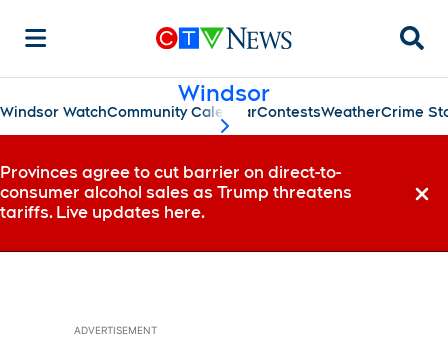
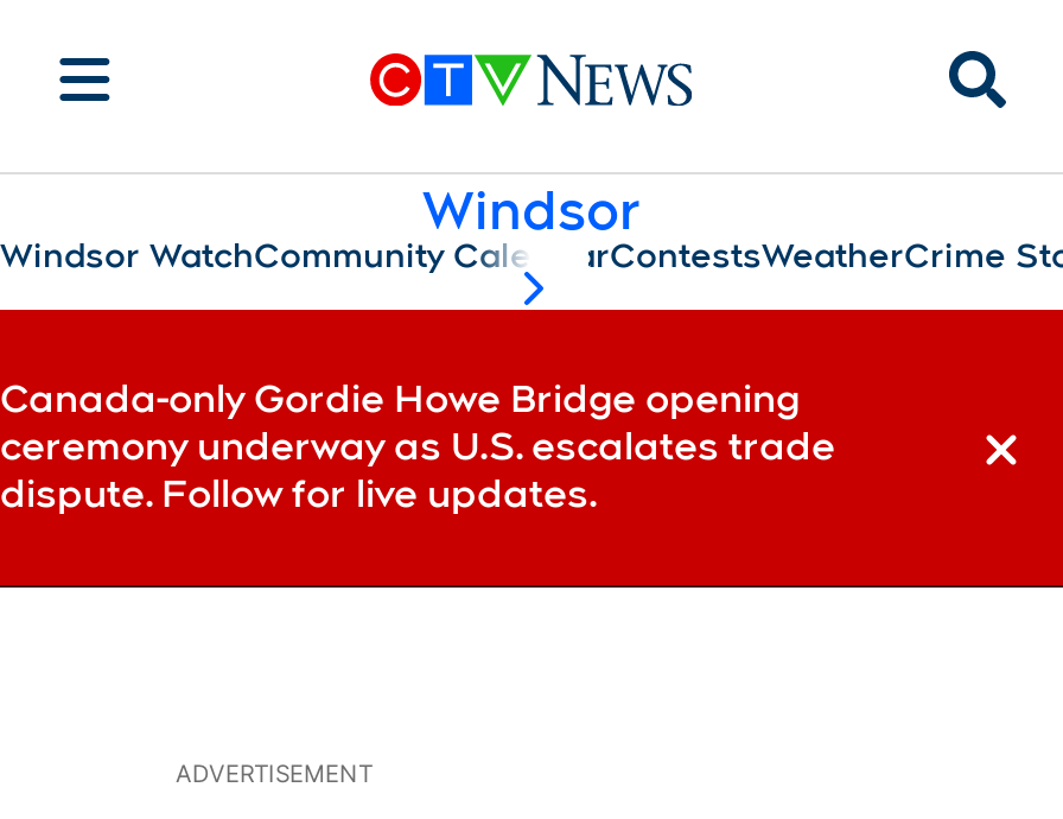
- Provinces agree to cut barrier on direct-to-
- consumer alcohol sales as Trump threatens
- tariffs. Live updates here.
+ Canada-only Gordie Howe Bridge opening
+ ceremony underway as U.S. escalates trade
+ dispute. Follow for live updates.
